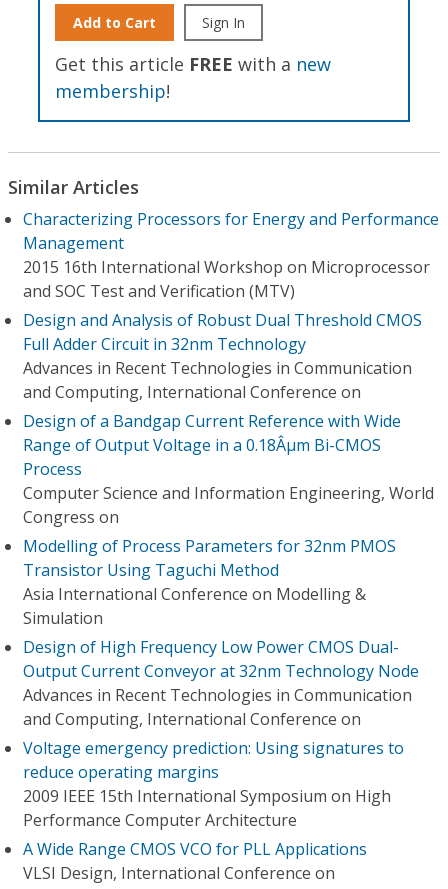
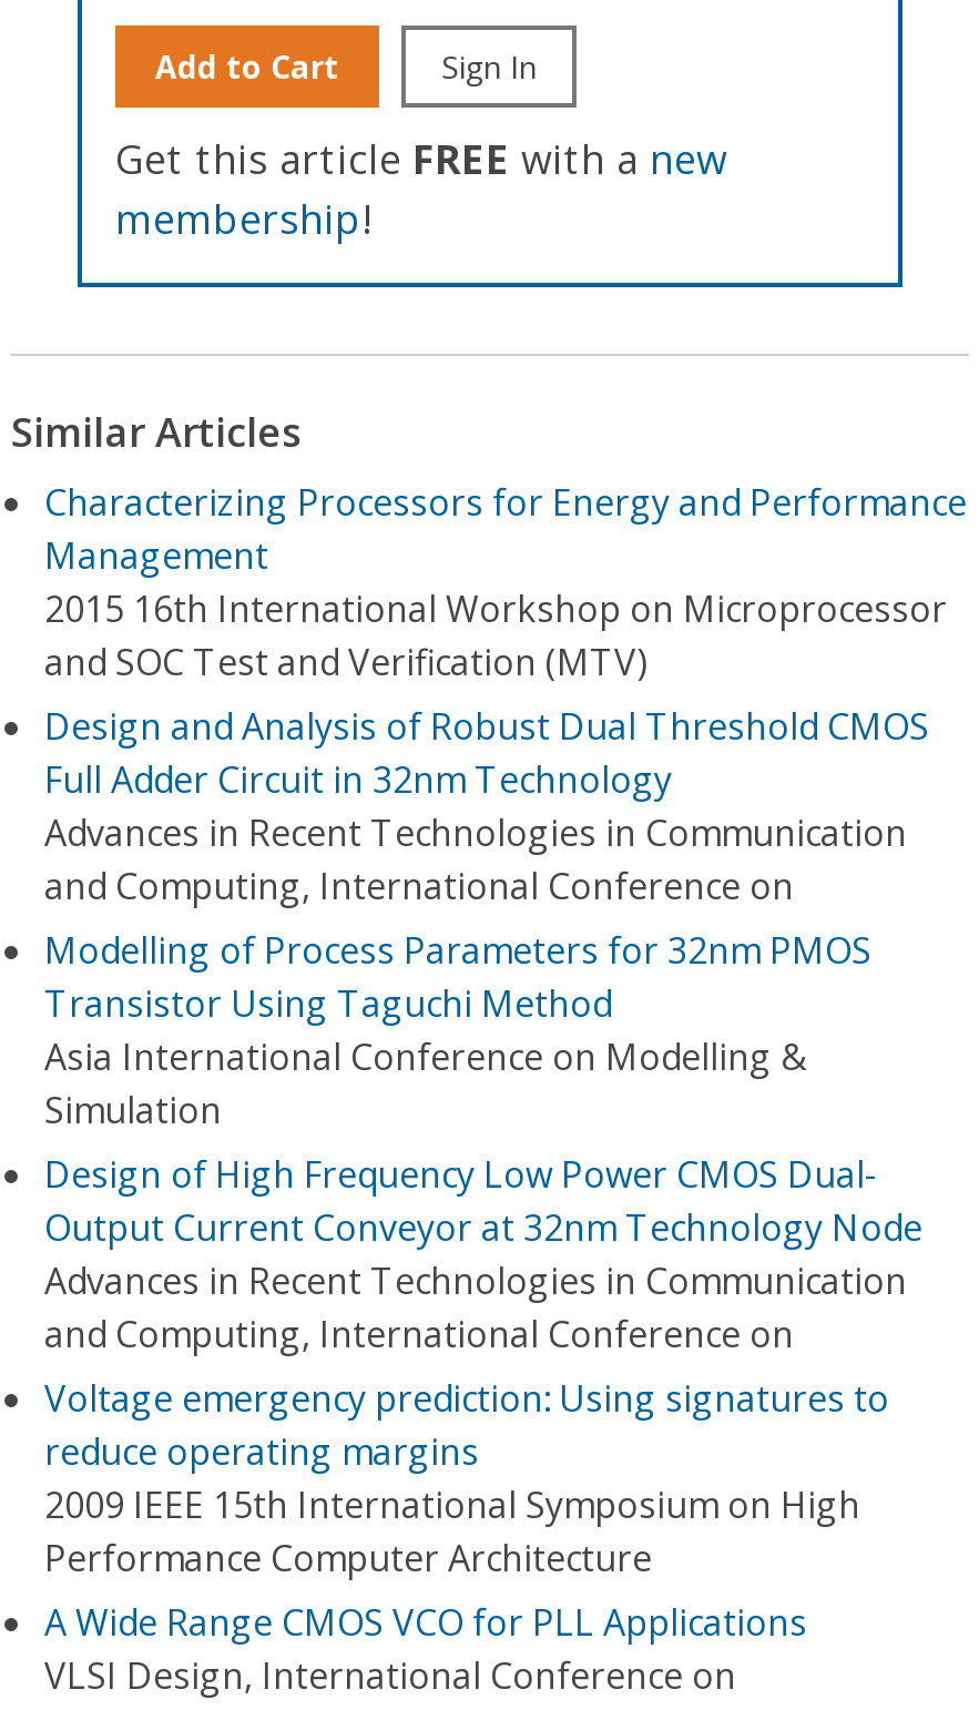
- Design of a Bandgap Current Reference with Wide
- Range of Output Voltage in a 0.18Âµm Bi-CMOS
- Process
- Computer Science and Information Engineering, World
- Congress on
